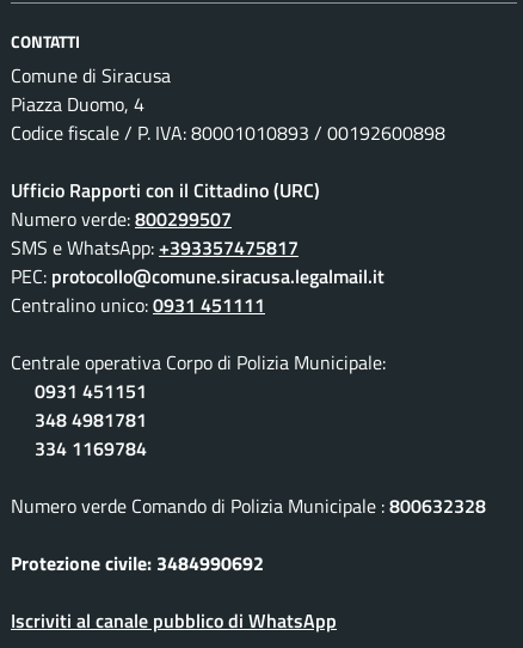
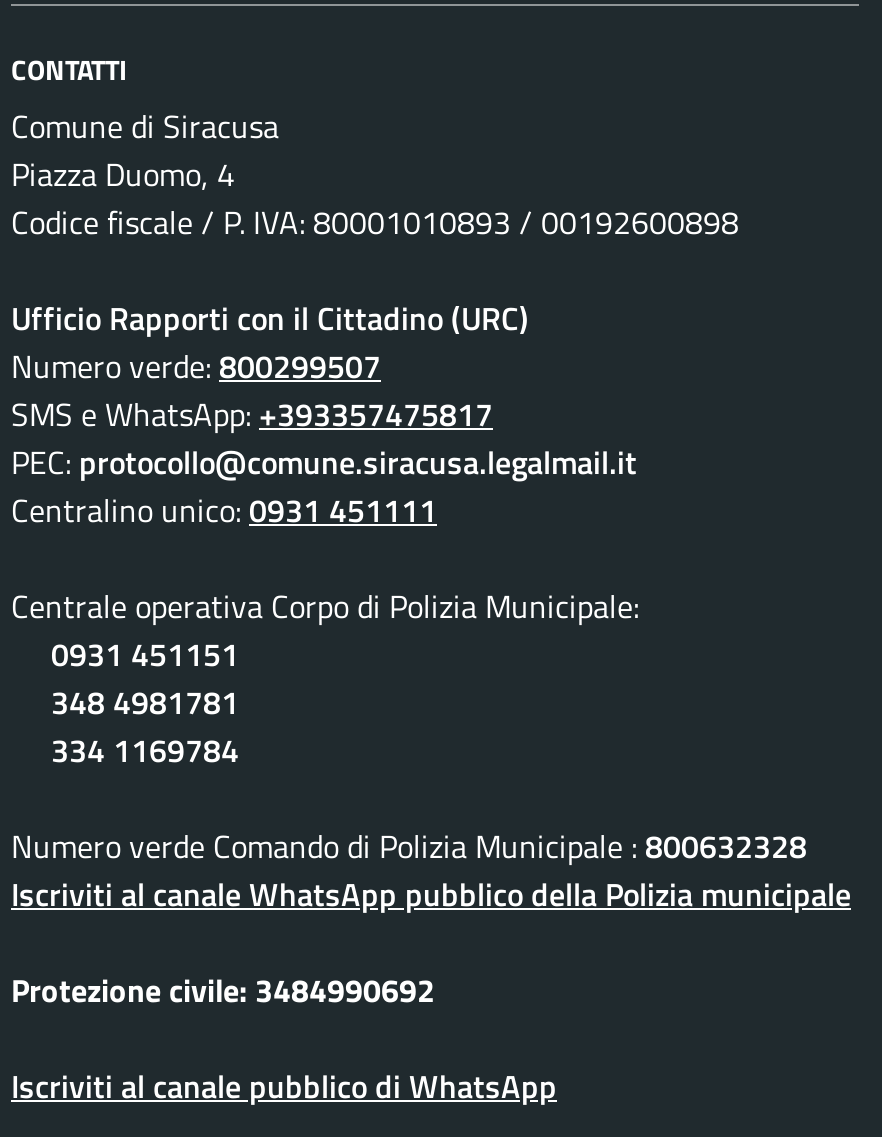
+ Iscriviti al canale WhatsApp pubblico della Polizia municipale
